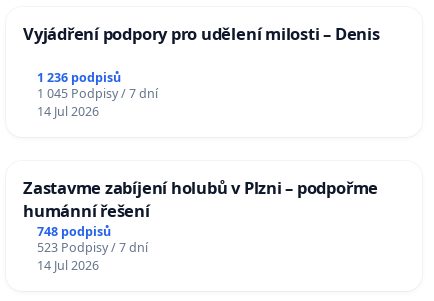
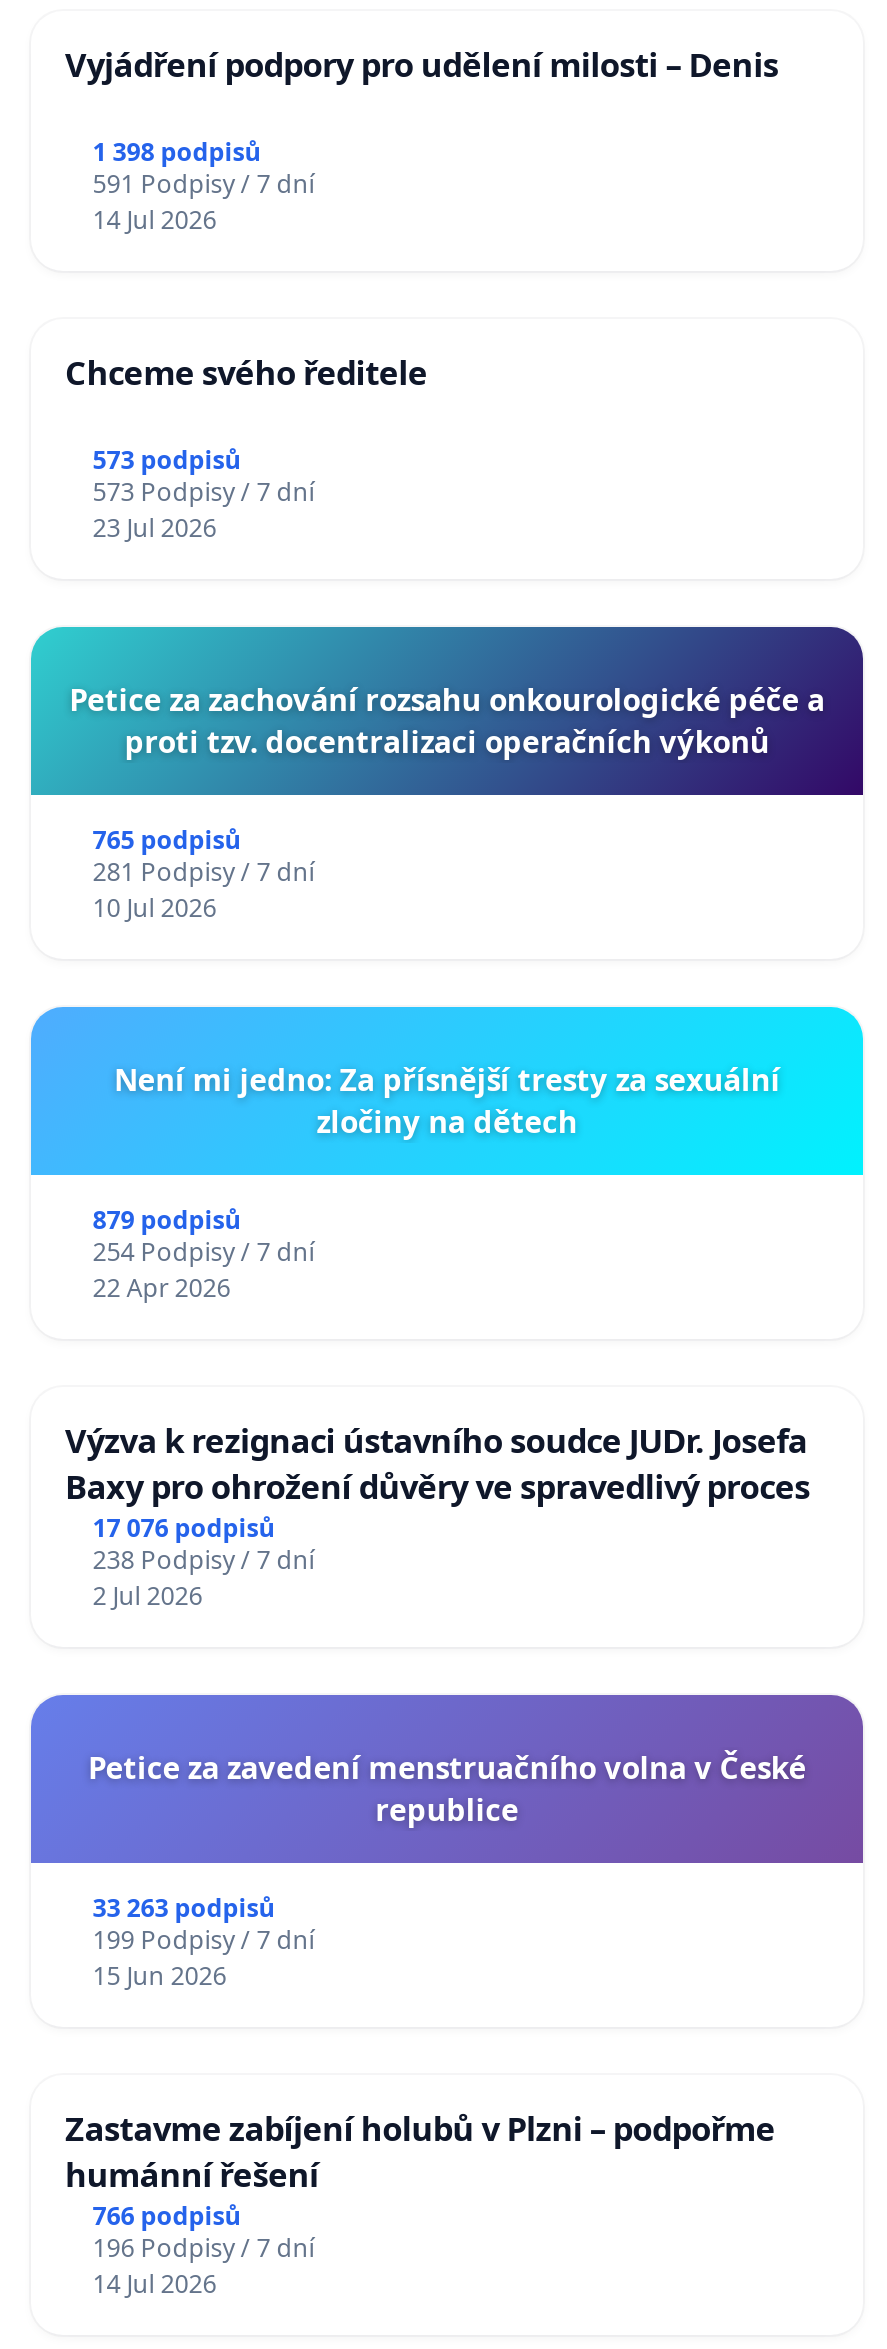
- 1 236 podpisů
+ 1 398 podpisů

- 1 045 Podpisy / 7 dní
+ 591 Podpisy / 7 dní

+ [image]
+ Petice za zachování rozsahu onkourologické péče a
+ proti tzv. docentralizaci operačních výkonů
+ 765 podpisů
+ 281 Podpisy / 7 dní
+ 10 Jul 2026

+ [image]
+ Není mi jedno: Za přísnější tresty za sexuální
+ zločiny na dětech
+ 879 podpisů
+ 254 Podpisy / 7 dní
+ 22 Apr 2026
+ Výzva k rezignaci ústavního soudce JUDr. Josefa
+ Baxy pro ohrožení důvěry ve spravedlivý proces
+ 17 076 podpisů
+ 238 Podpisy / 7 dní
+ 2 Jul 2026

+ [image]
+ Petice za zavedení menstruačního volna v České
+ republice
+ 33 263 podpisů
+ 199 Podpisy / 7 dní
+ 15 Jun 2026

+ Chceme svého ředitele
+ 573 podpisů
+ 573 Podpisy / 7 dní
+ 23 Jul 2026

- 748 podpisů
+ 766 podpisů

- 523 Podpisy / 7 dní
+ 196 Podpisy / 7 dní
